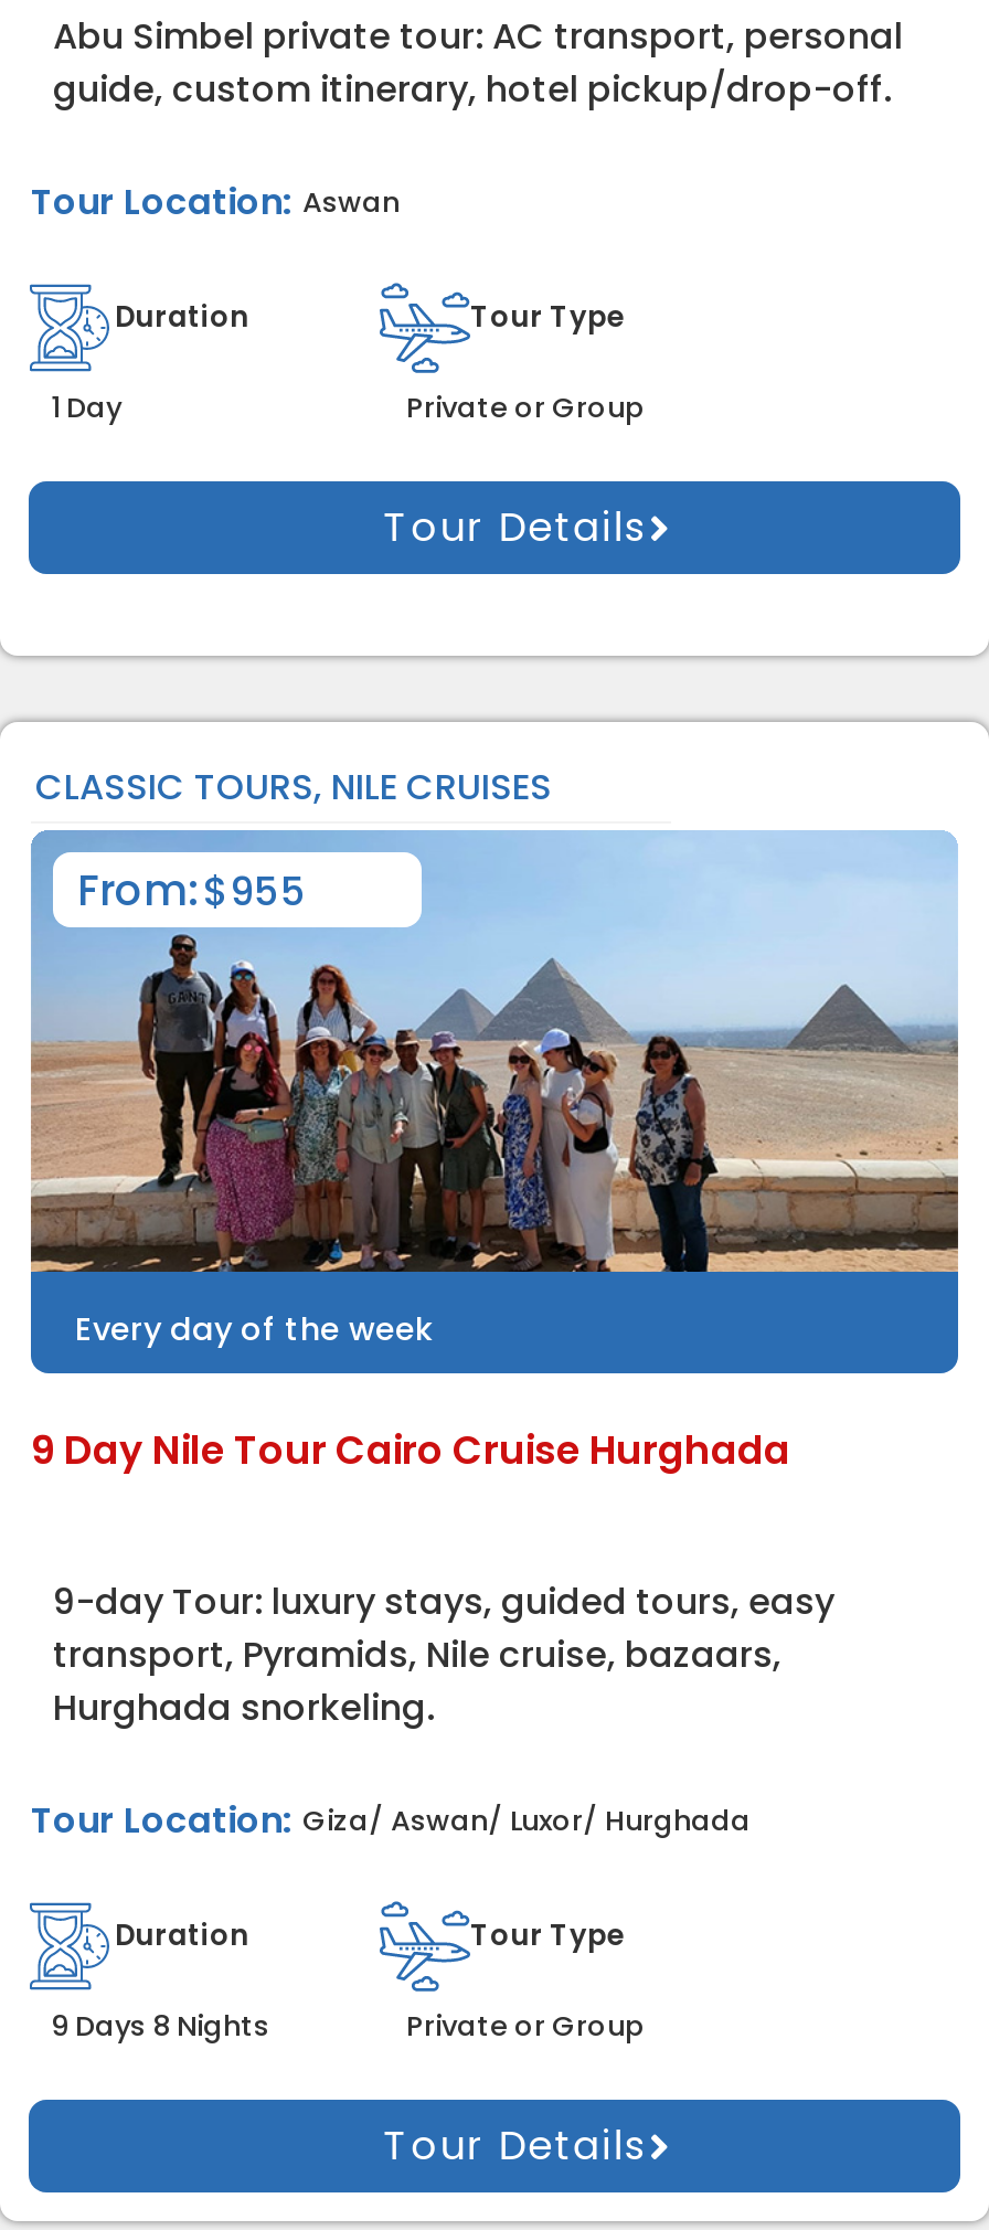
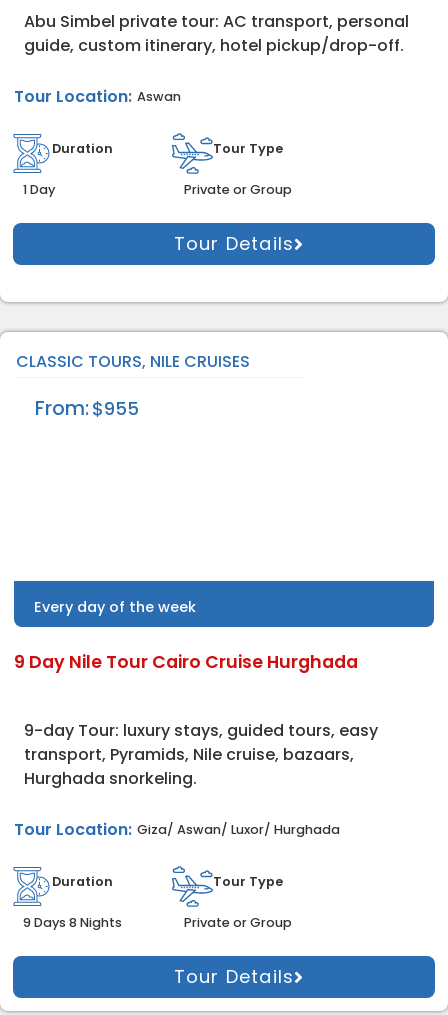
- [image]
